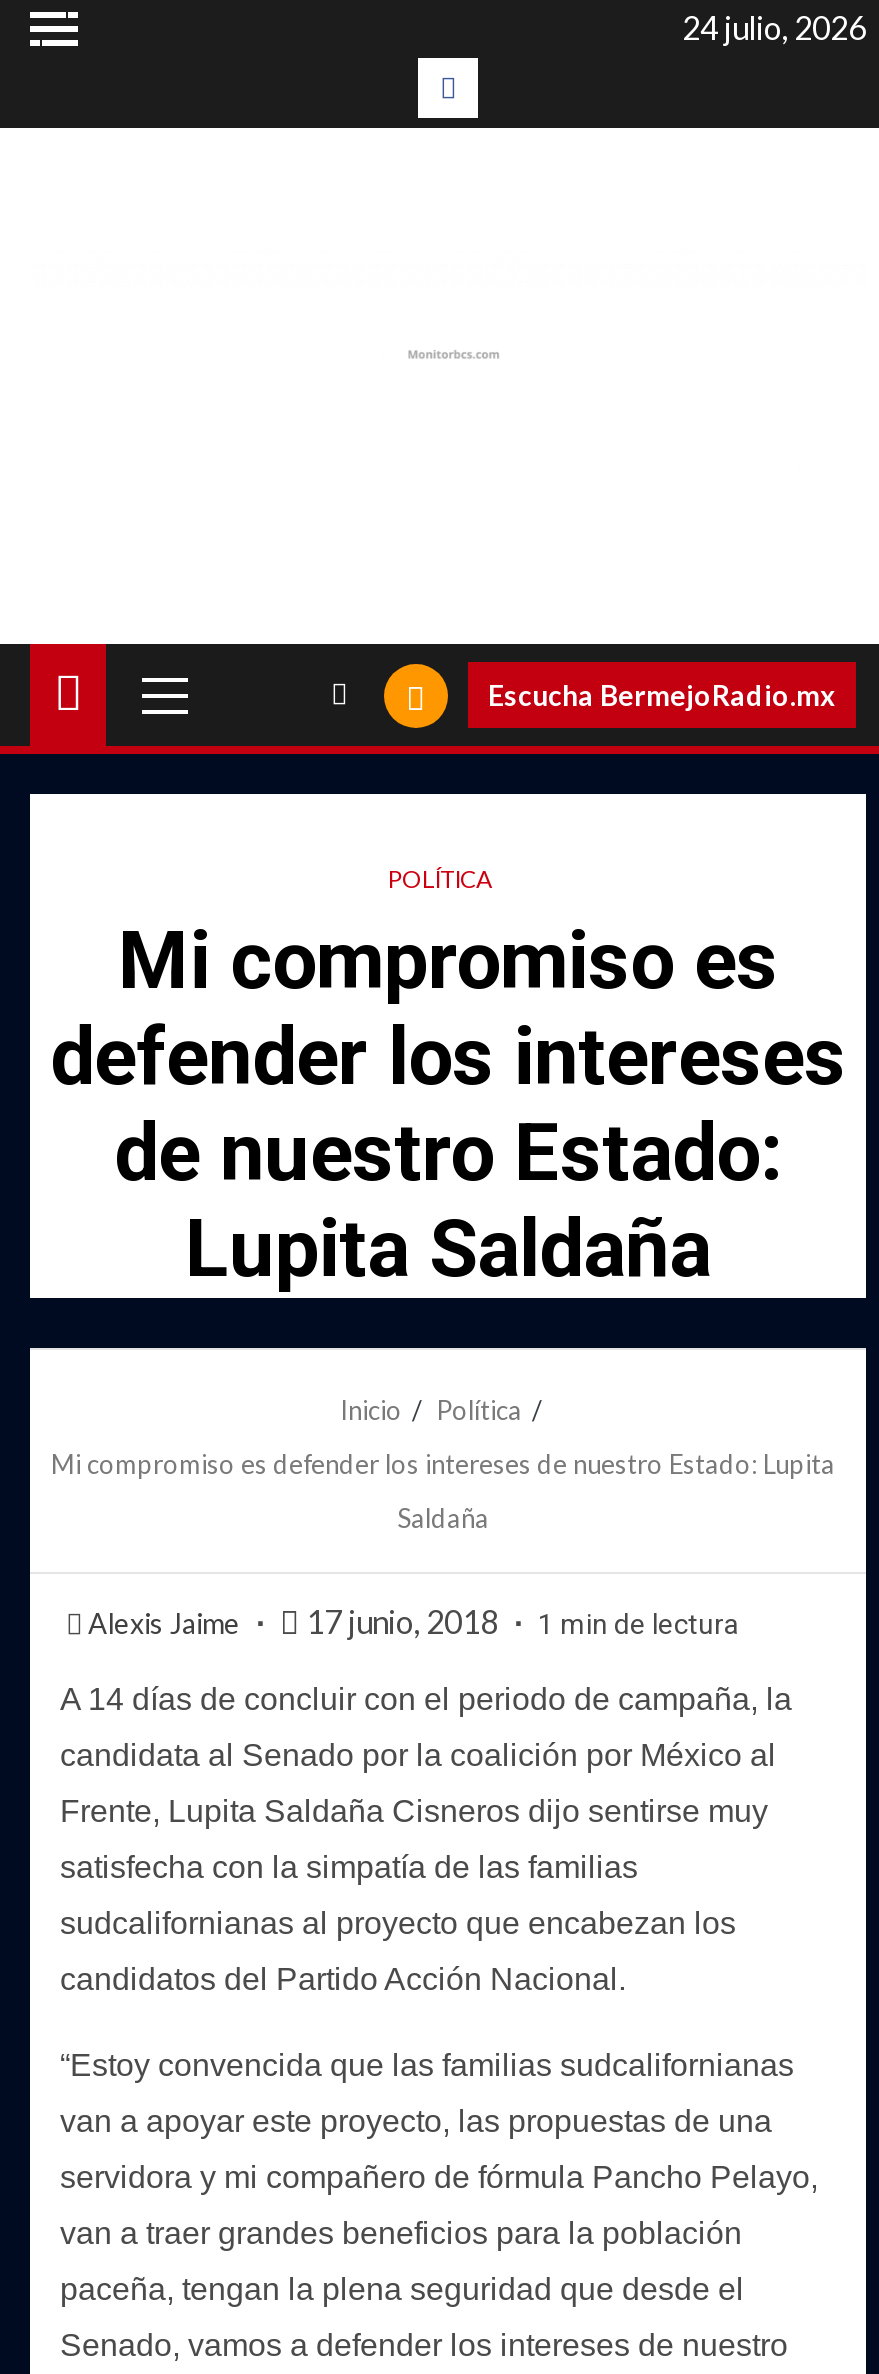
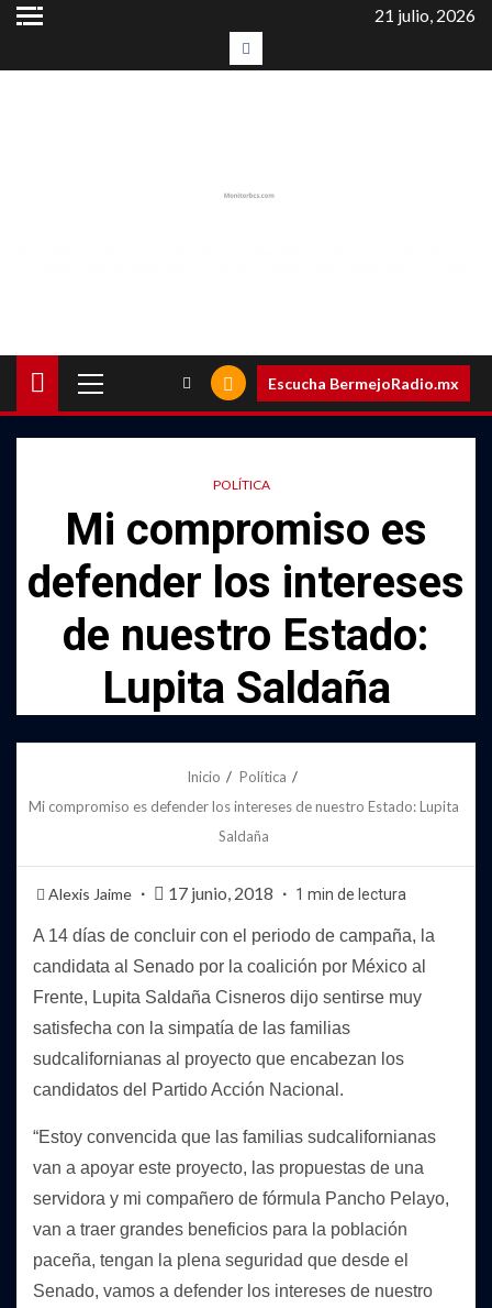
- 24 julio, 2026
+ 21 julio, 2026
